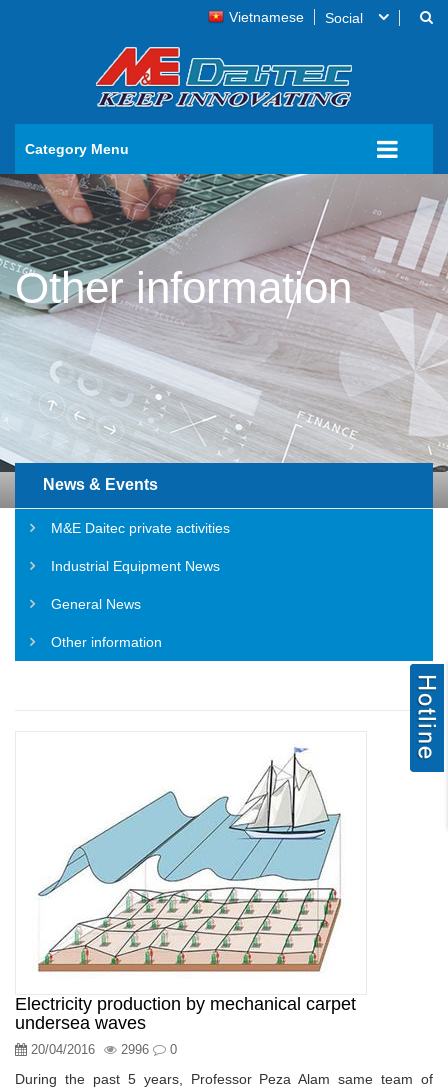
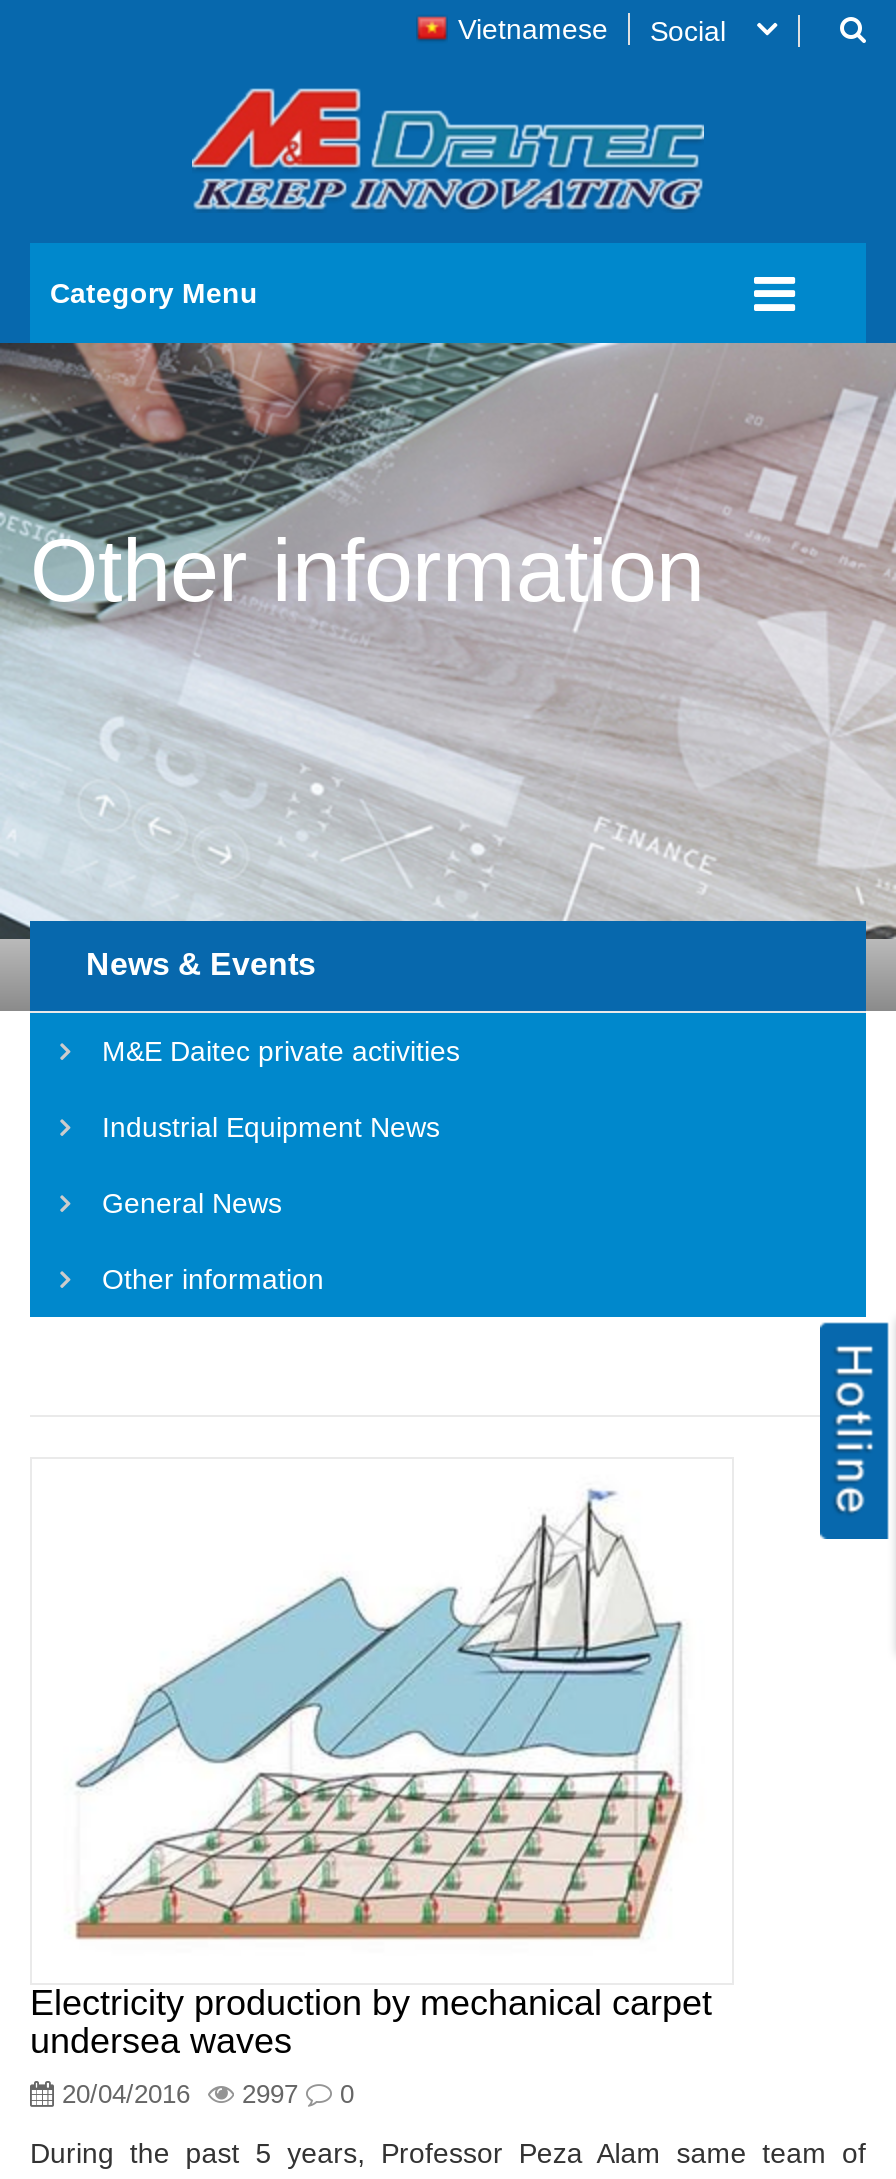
- 20/04/2016 2996 0
+ 20/04/2016 2997 0
